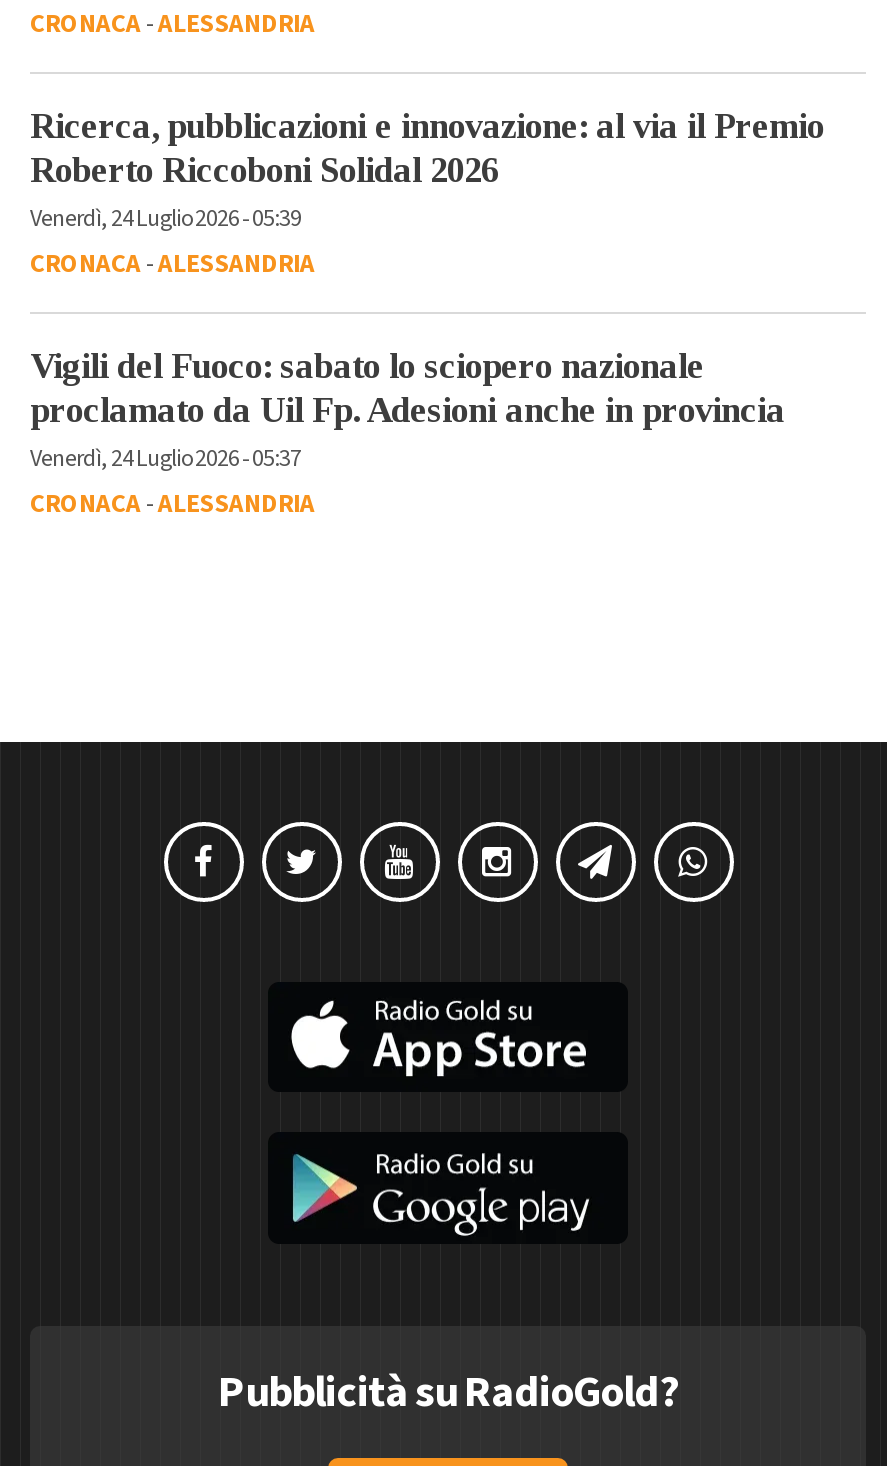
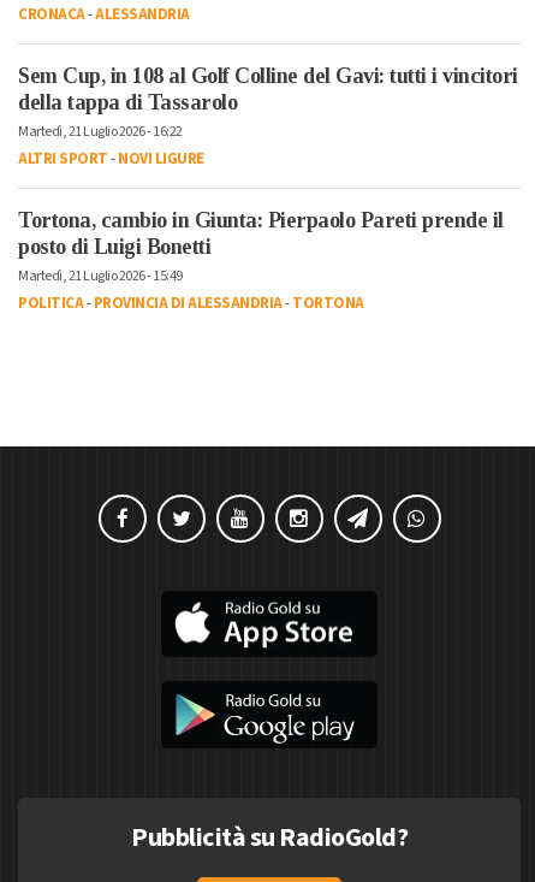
- Ricerca, pubblicazioni e innovazione: al via il Premio
- Roberto Riccoboni Solidal 2026
- Venerdì, 24 Luglio 2026 - 05:39
- CRONACA -ALESSANDRIA
+ Sem Cup, in 108 al Golf Colline del Gavi: tutti i vincitori
+ della tappa di Tassarolo
+ Martedì, 21 Luglio 2026 - 16:22
+ ALTRI SPORT -NOVI LIGURE

- Vigili del Fuoco: sabato lo sciopero nazionale
- proclamato da Uil Fp. Adesioni anche in provincia
- Venerdì, 24 Luglio 2026 - 05:37
- CRONACA -ALESSANDRIA
+ Tortona, cambio in Giunta: Pierpaolo Pareti prende il
+ posto di Luigi Bonetti
+ Martedì, 21 Luglio 2026 - 15:49
+ POLITICA-PROVINCIA DI ALESSANDRIA-TORTONA
